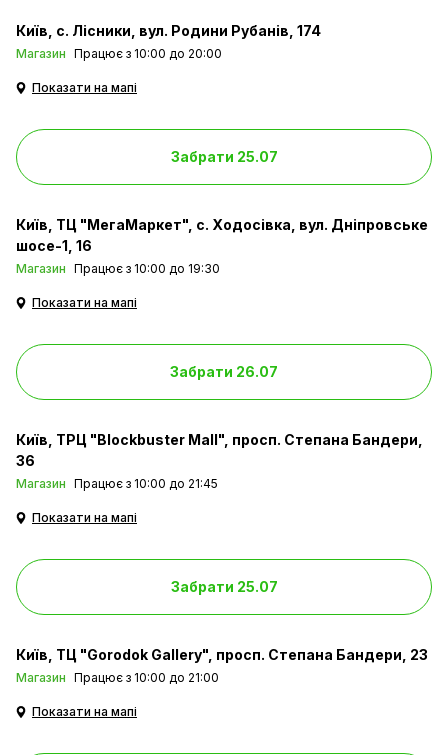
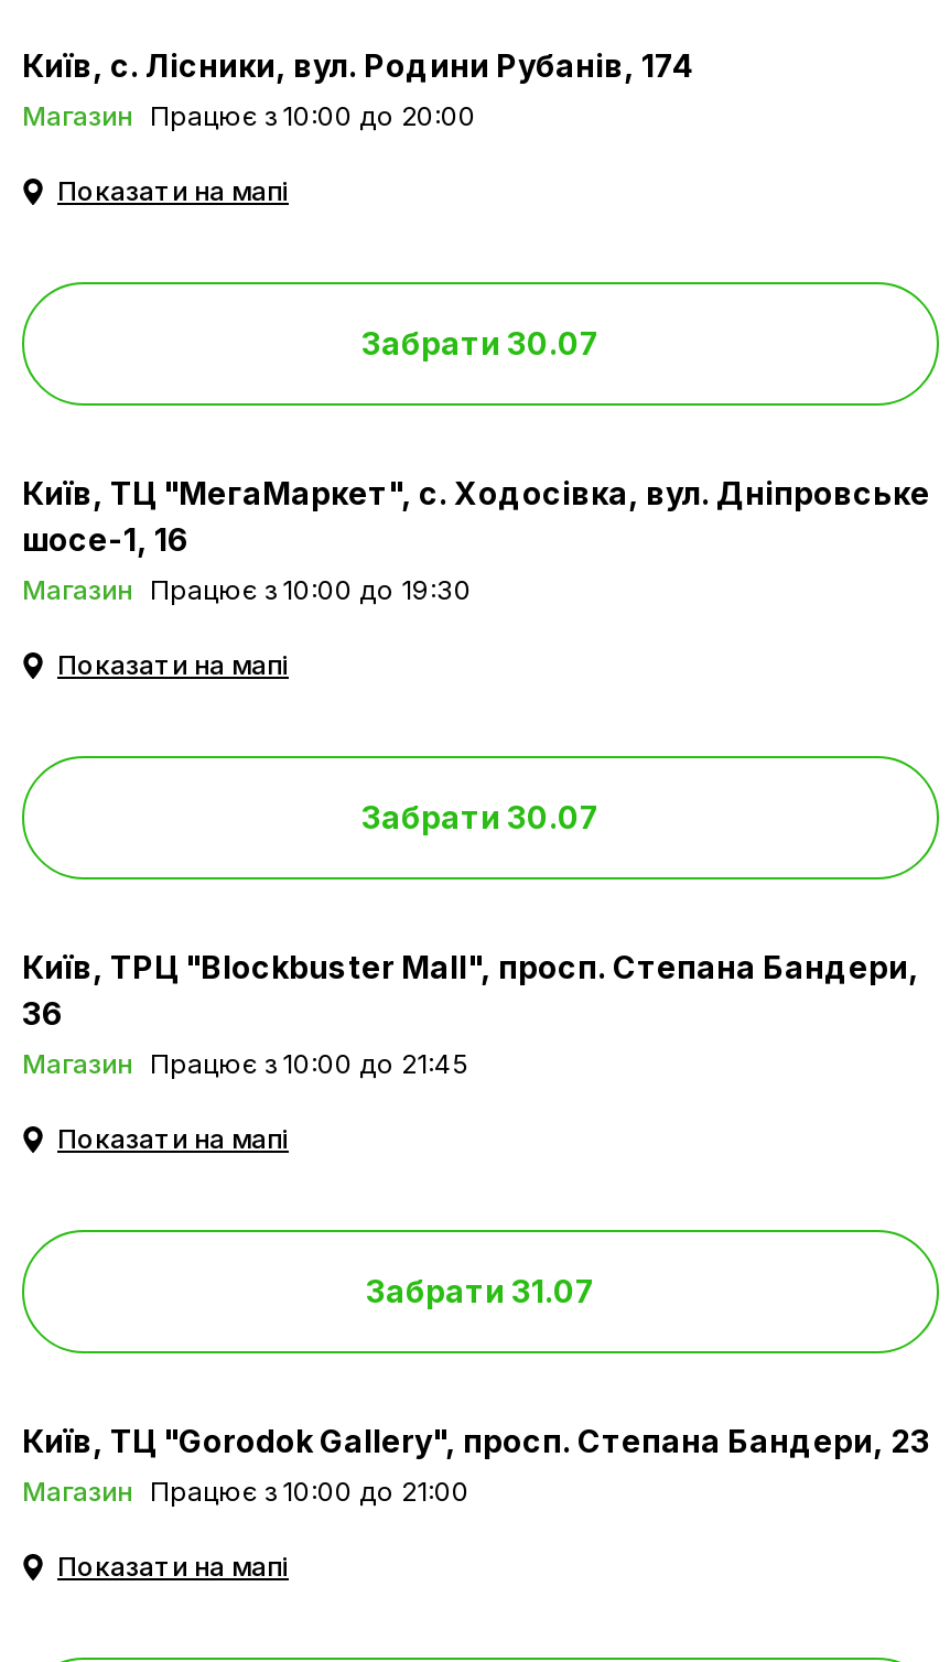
- Забрати 25.07
+ Забрати 30.07

- Забрати 26.07
+ Забрати 30.07

- Забрати 25.07
+ Забрати 31.07
